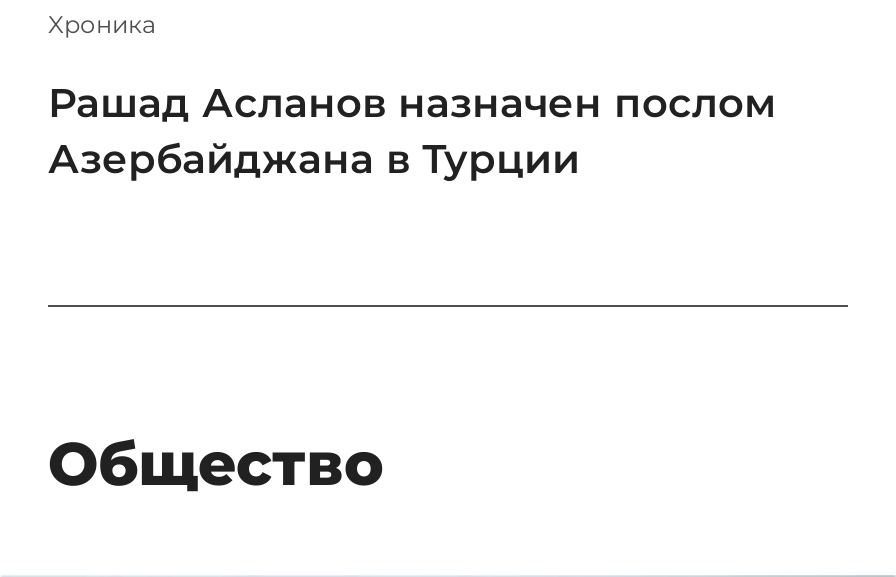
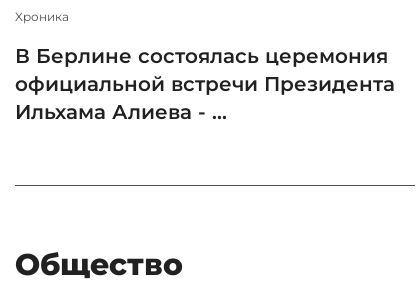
- Рашад Асланов назначен послом
- Азербайджана в Турции
+ В Берлине состоялась церемония
+ официальной встречи Президента
+ Ильхама Алиева - ...
